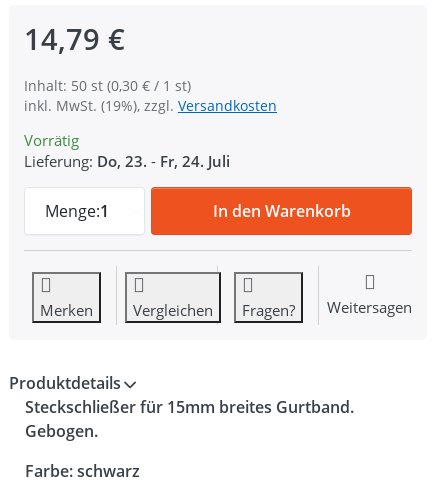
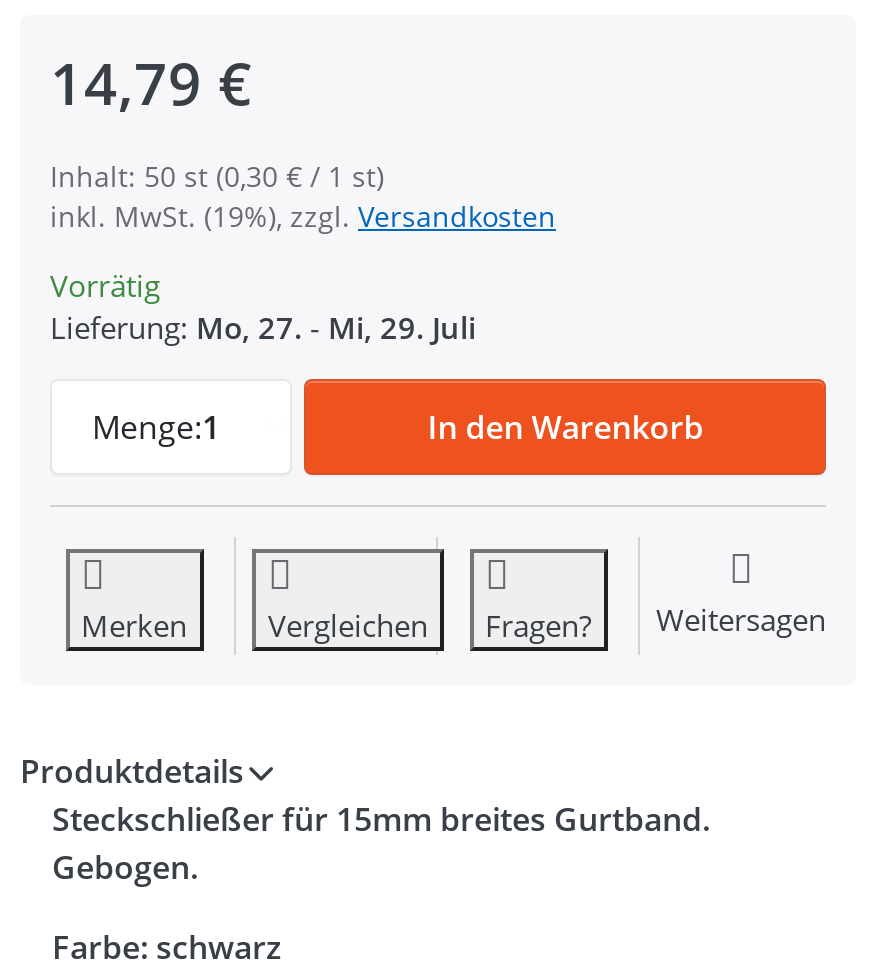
- Lieferung: Do, 23. - Fr, 24. Juli
+ Lieferung: Mo, 27. - Mi, 29. Juli
